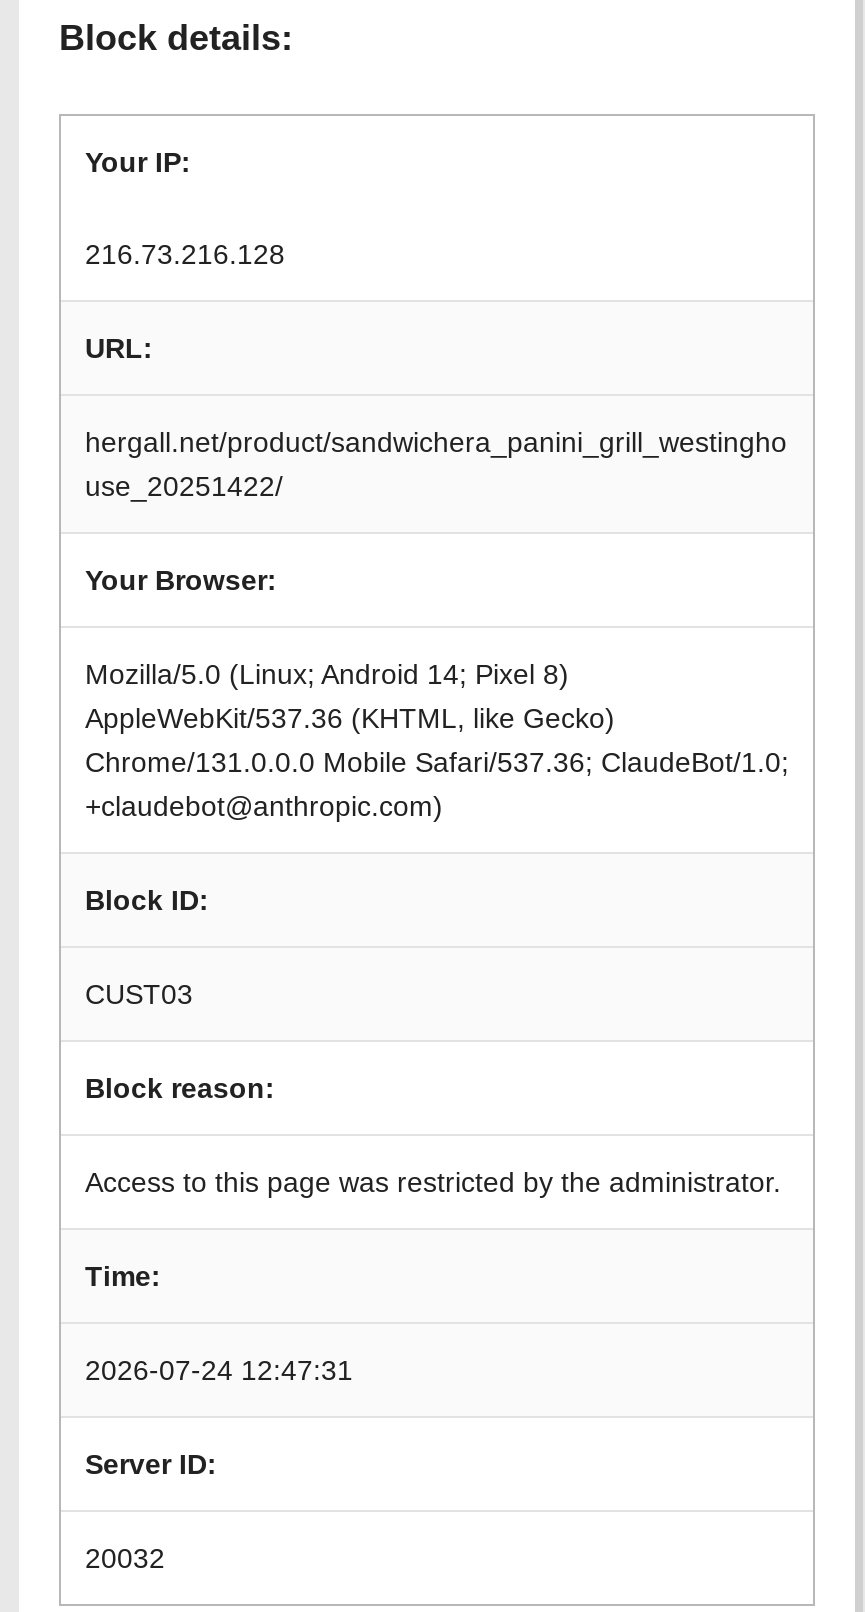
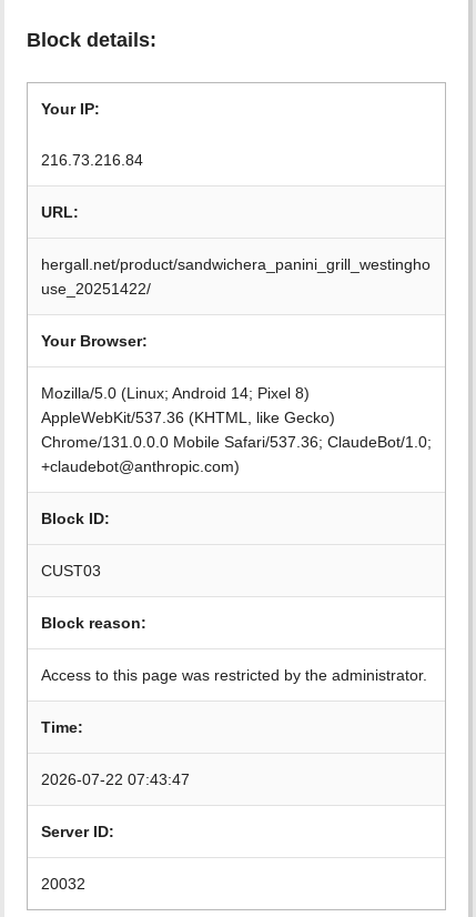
- 216.73.216.128
+ 216.73.216.84

- 2026-07-24 12:47:31
+ 2026-07-22 07:43:47
